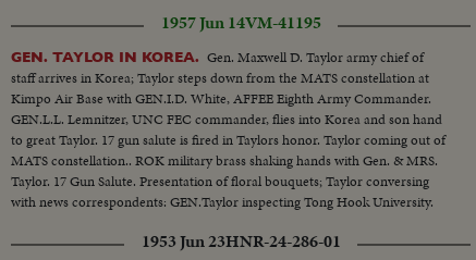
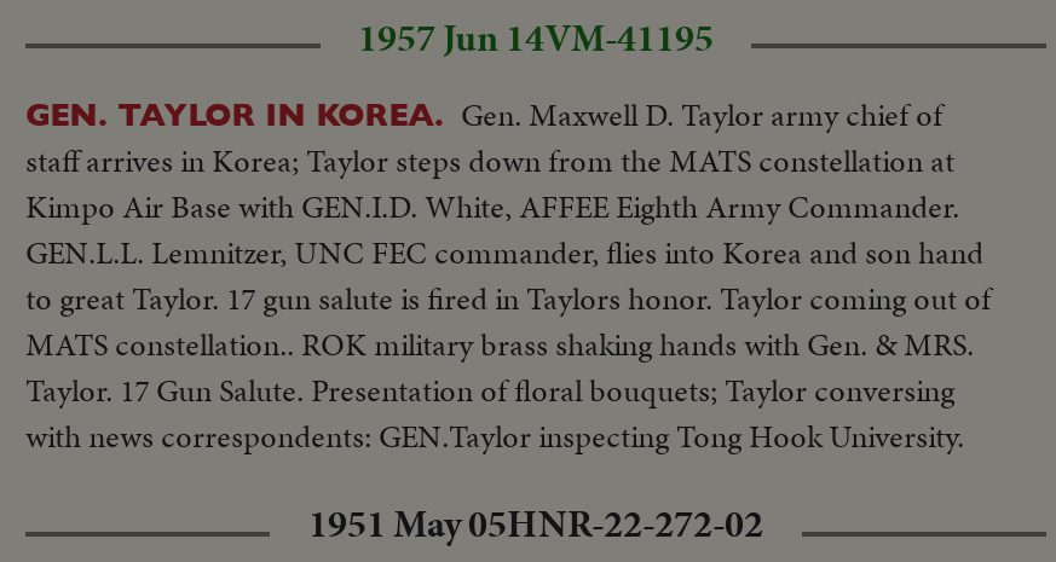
- 1953 Jun 23HNR-24-286-01
+ 1951 May 05HNR-22-272-02
